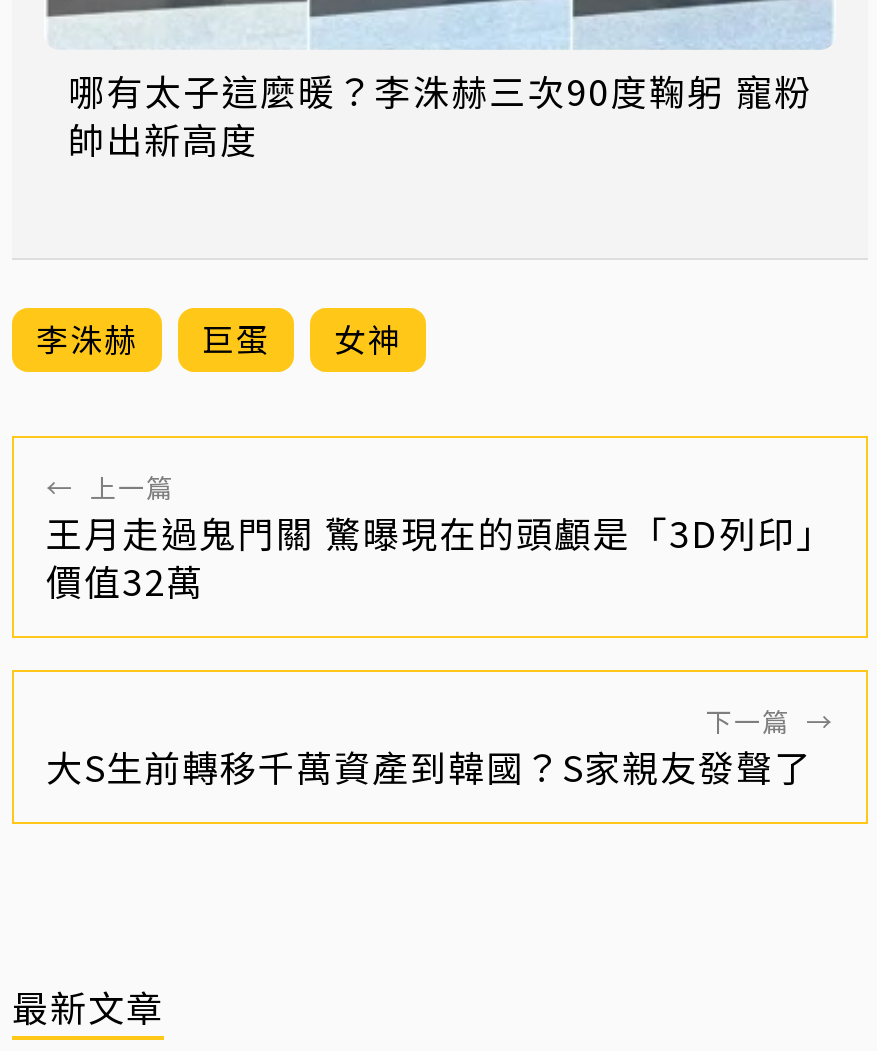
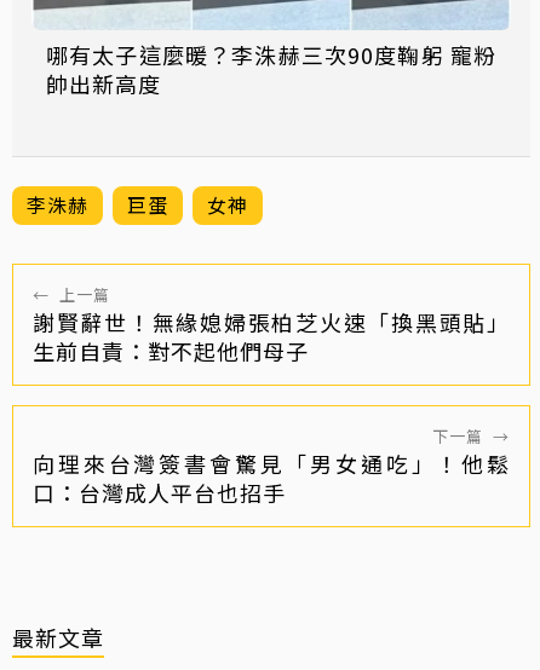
- 王月走過鬼門關 驚曝現在的頭顱是「3D列印」
- 價值32萬
+ 謝賢辭世！無緣媳婦張柏芝火速「換黑頭貼」
+ 生前自責：對不起他們母子

- 大S生前轉移千萬資產到韓國？S家親友發聲了
+ 向理來台灣簽書會驚見「男女通吃」！他鬆
+ 口：台灣成人平台也招手
